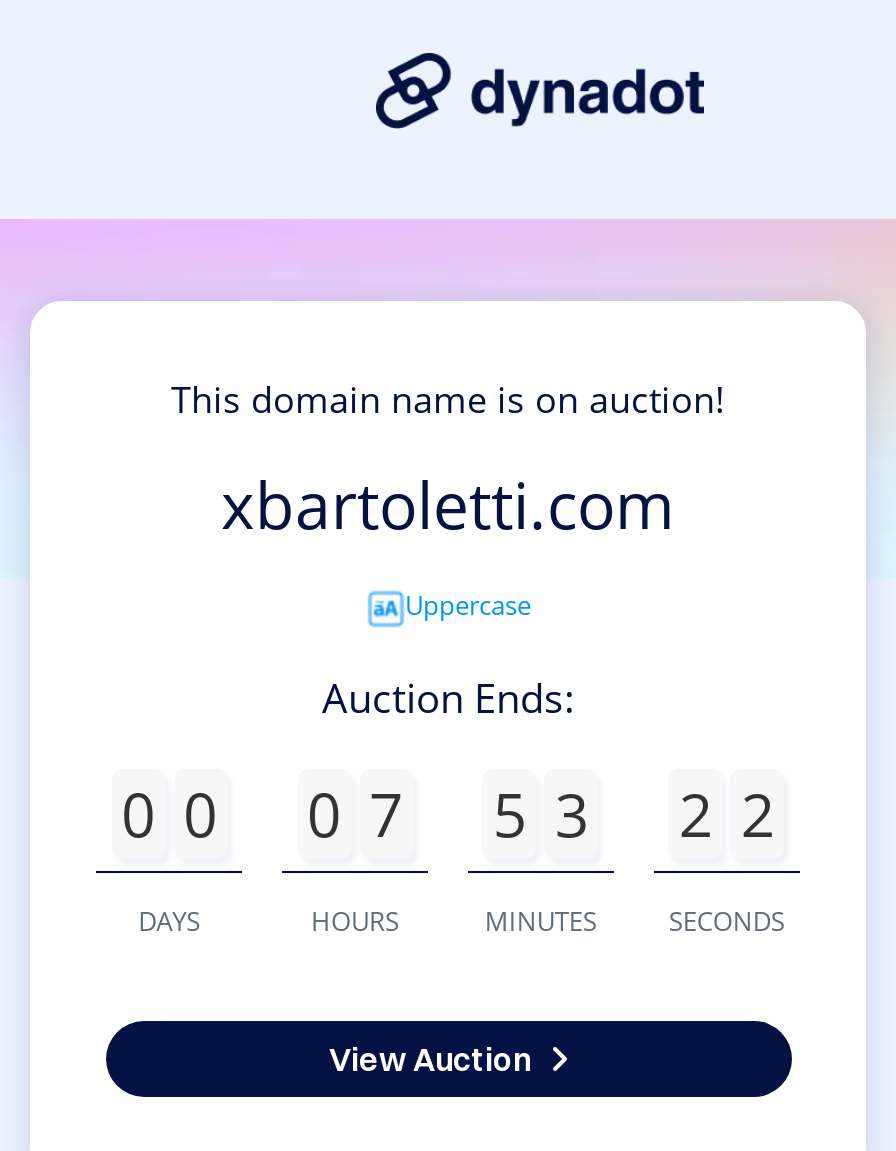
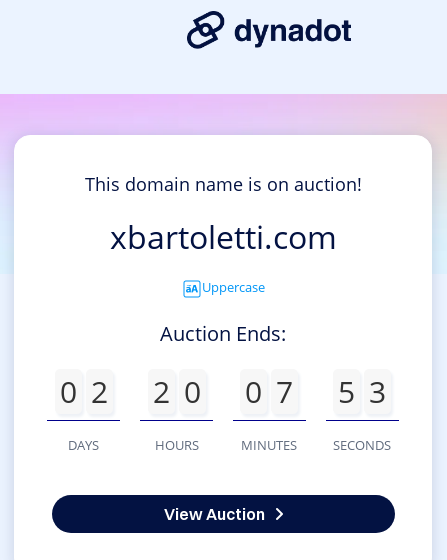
- 0 0
+ 0 2

- 0 7
+ 2 0

- 5 3
+ 0 7

- 2 2
+ 5 3
